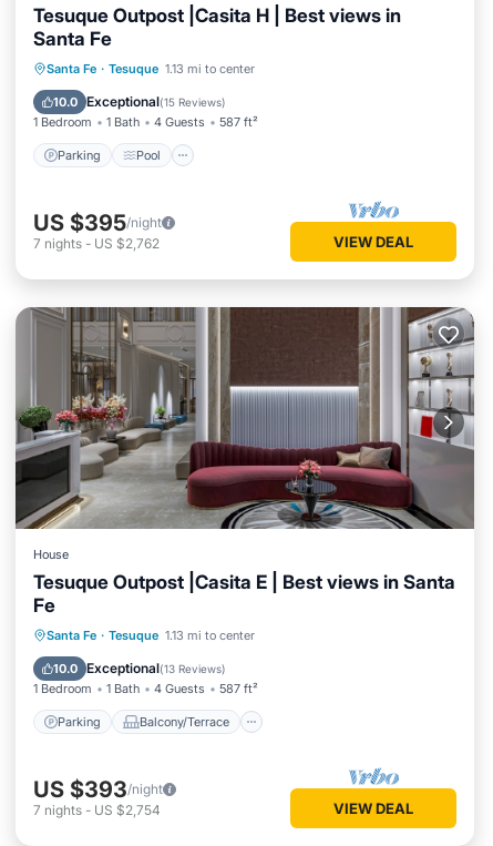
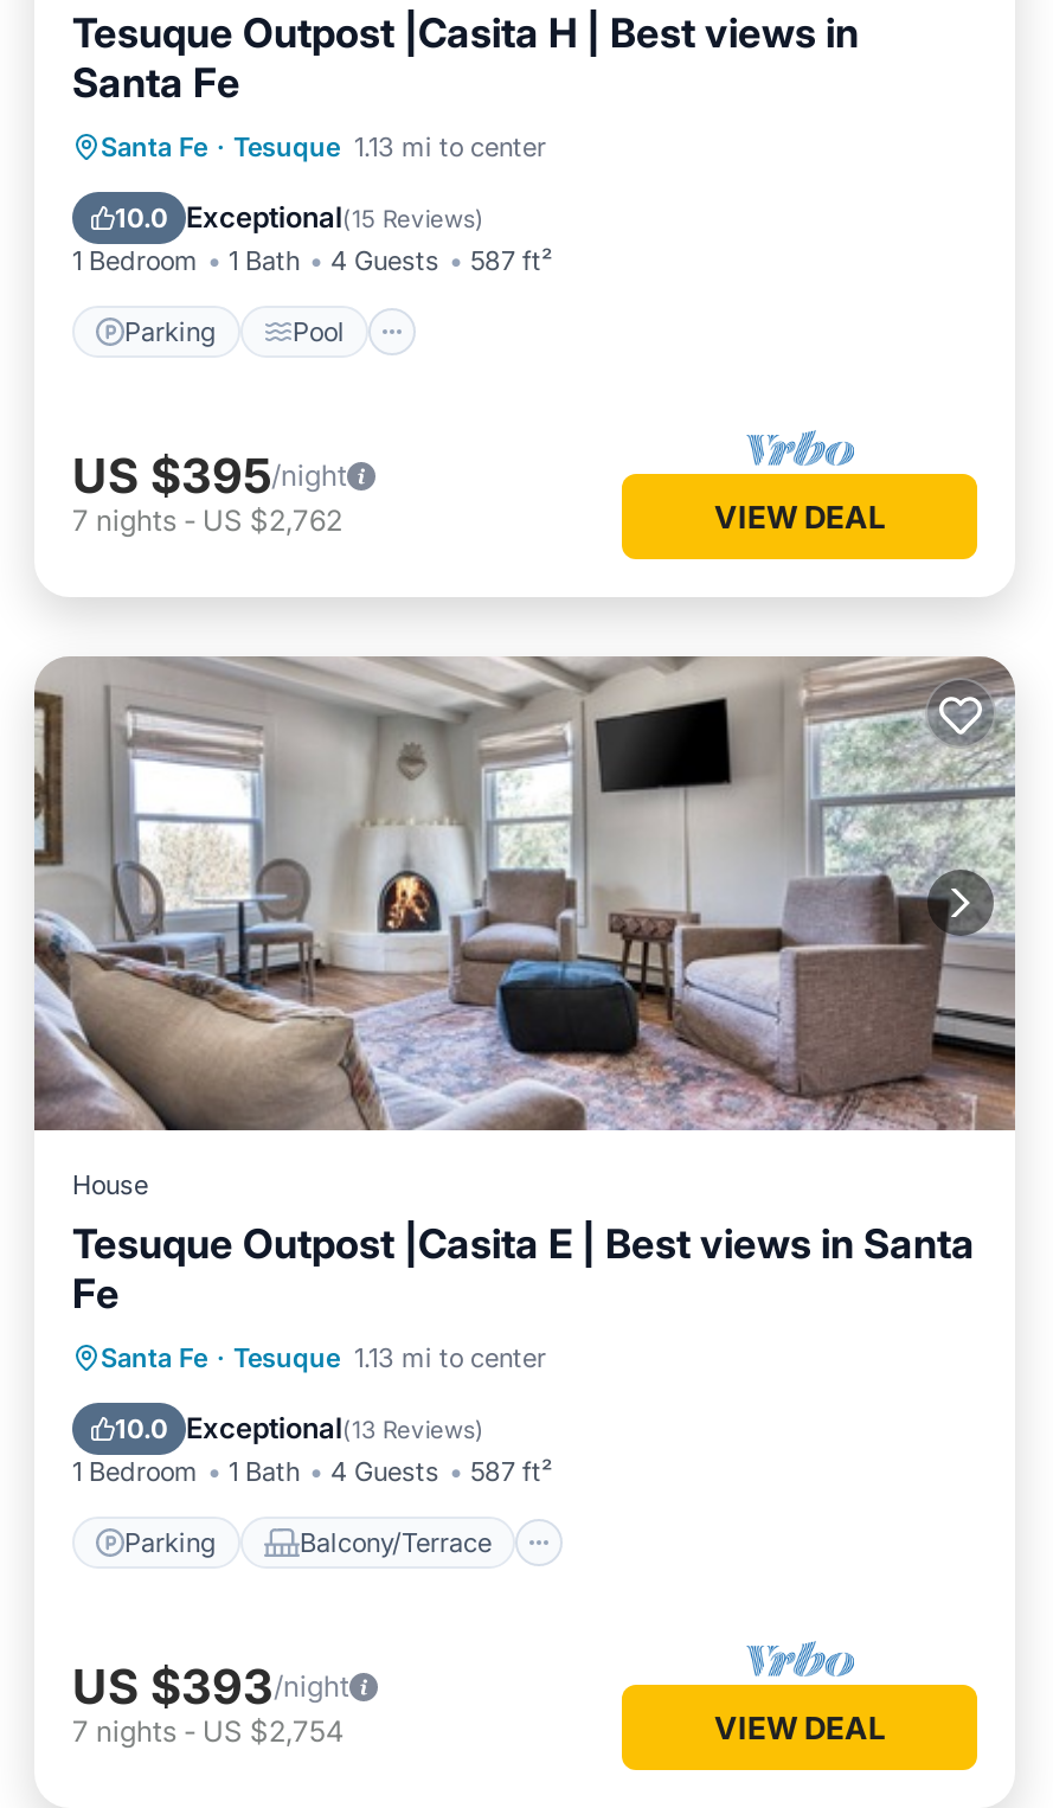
- [image]
+ [image]
